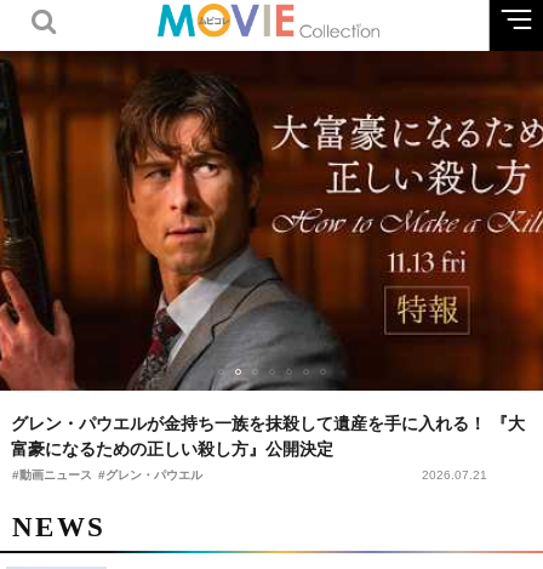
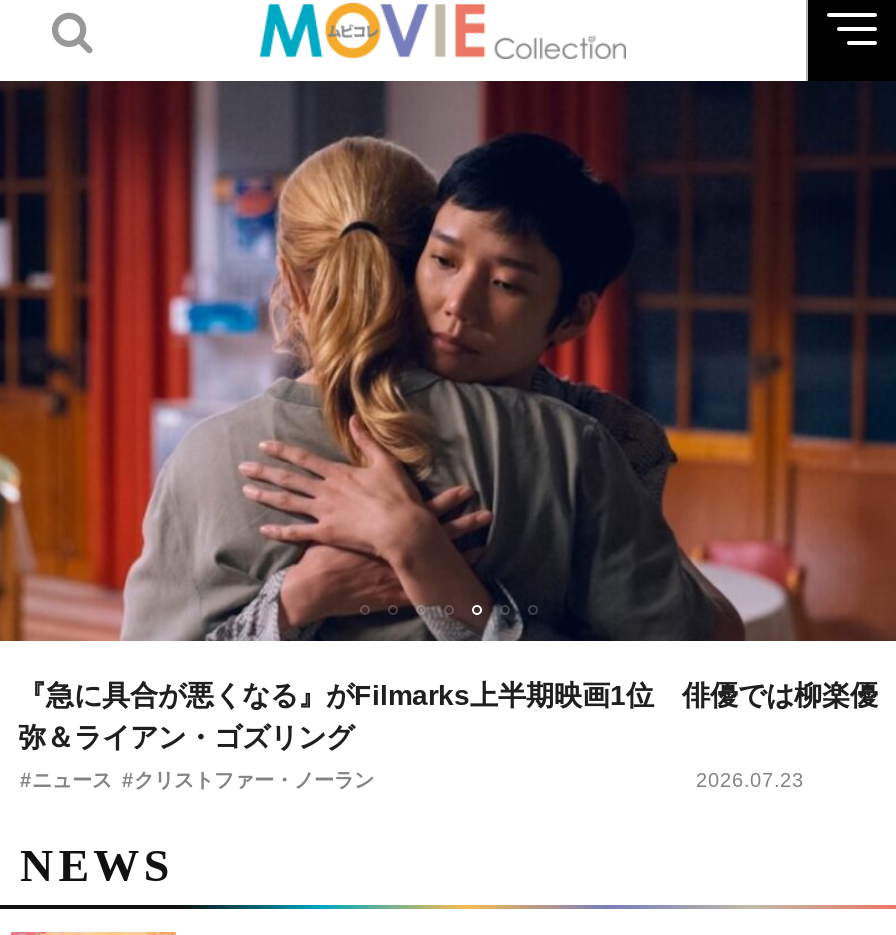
- [image]
- グレン・パウエルが金持ち一族を抹殺して遺産を手に入れる！ 『大
- 富豪になるための正しい殺し方』公開決定
+ [image]
+ 『急に具合が悪くなる』がFilmarks上半期映画1位 俳優では柳楽優
+ 弥＆ライアン・ゴズリング

- #動画ニュース #グレン・パウエル
- 2026.07.21
+ #ニュース #クリストファー・ノーラン
+ 2026.07.23
